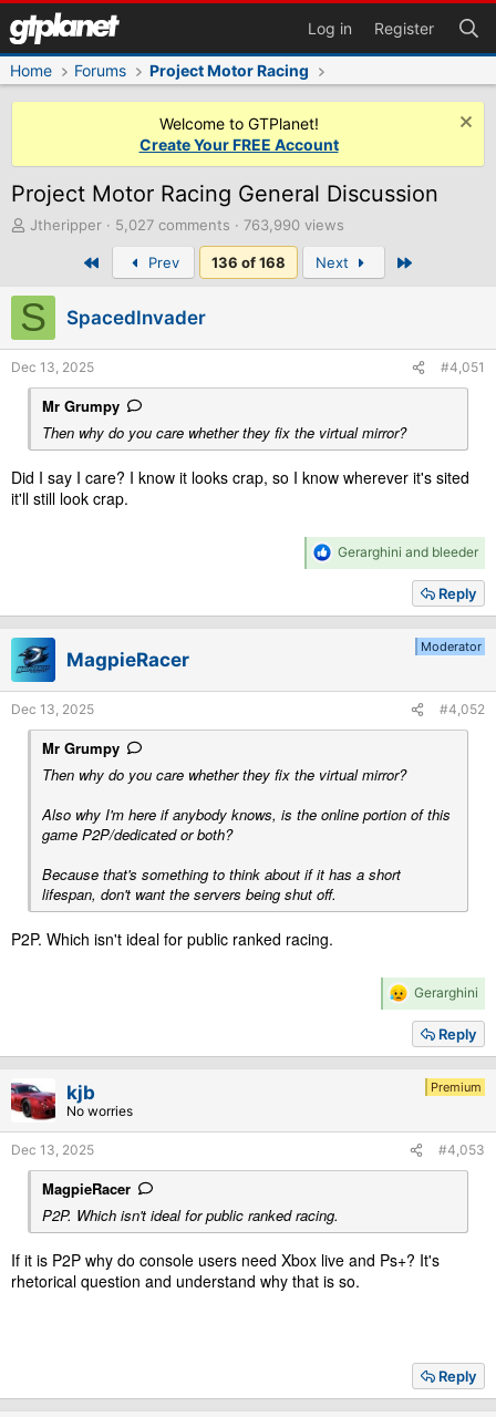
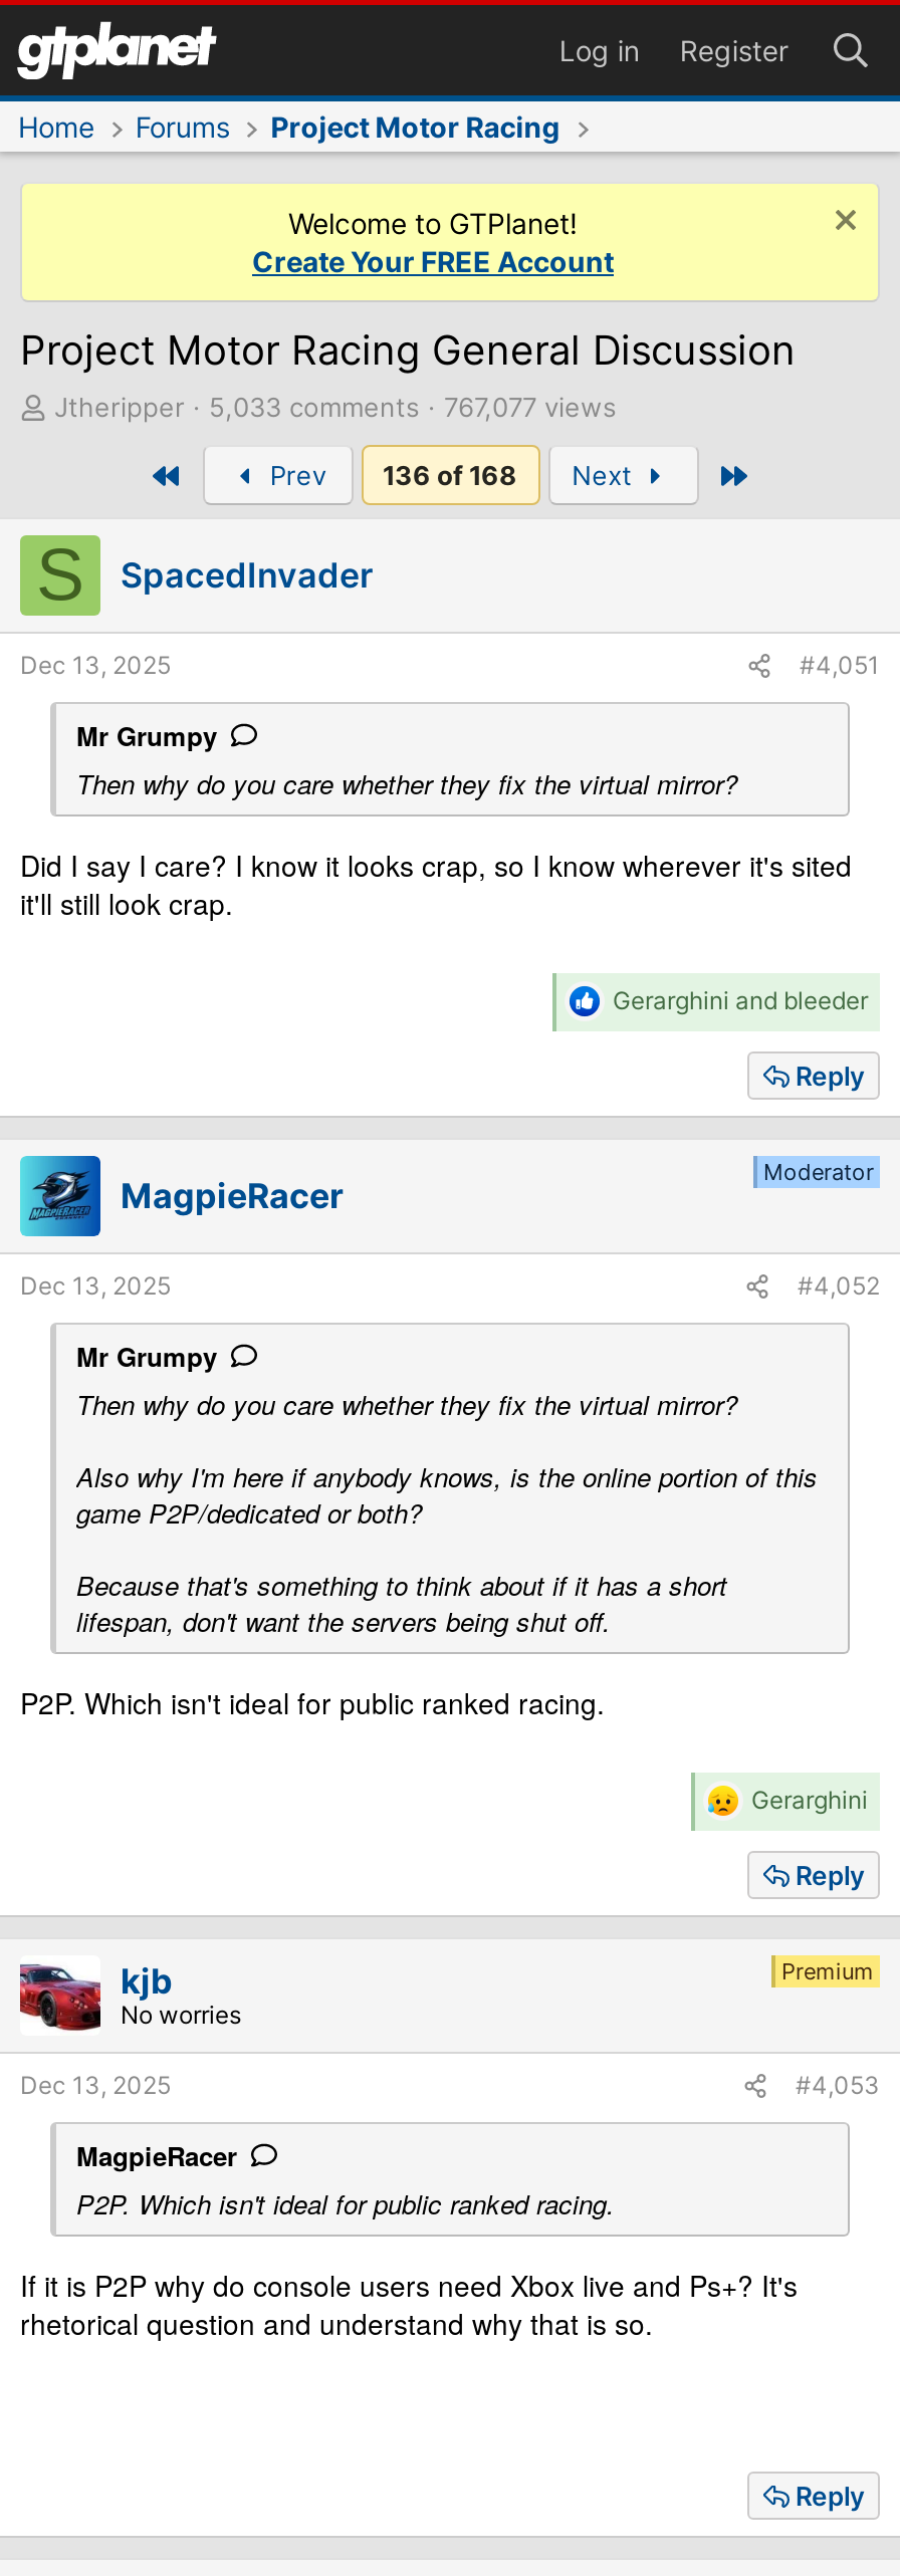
- 5,027 comments 763,990 views
+ 5,033 comments 767,077 views
